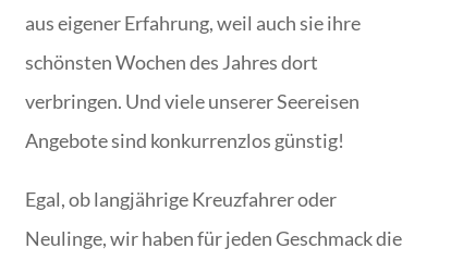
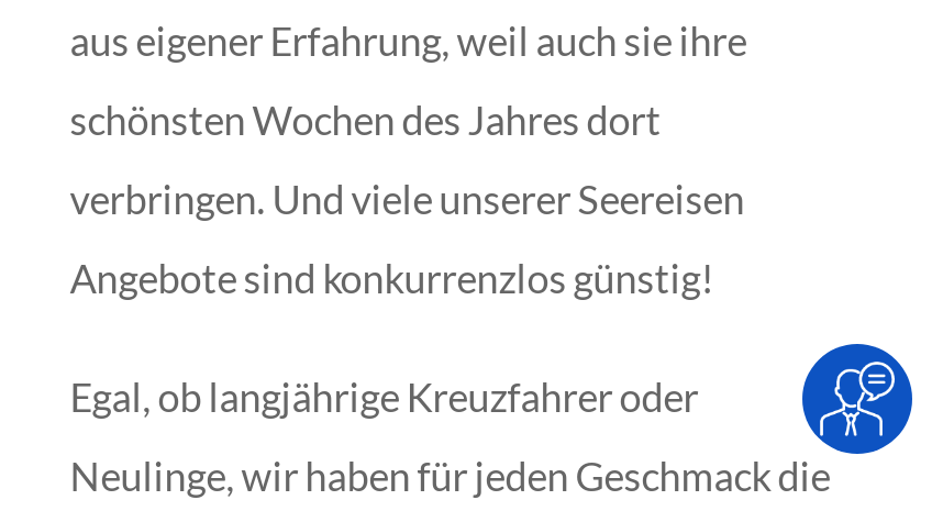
+ [image]
